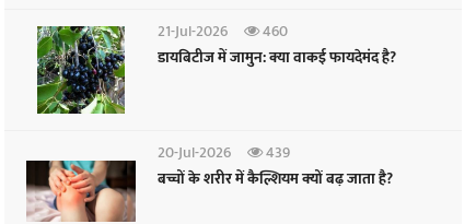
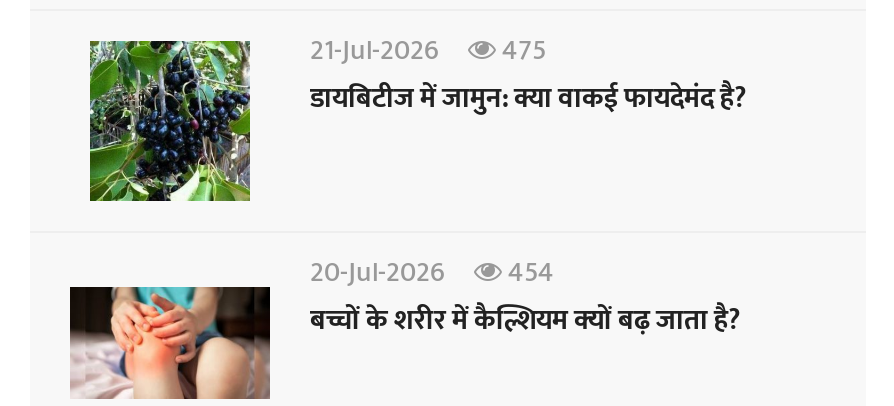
- 21-Jul-2026 460
+ 21-Jul-2026 475

- 20-Jul-2026 439
+ 20-Jul-2026 454
